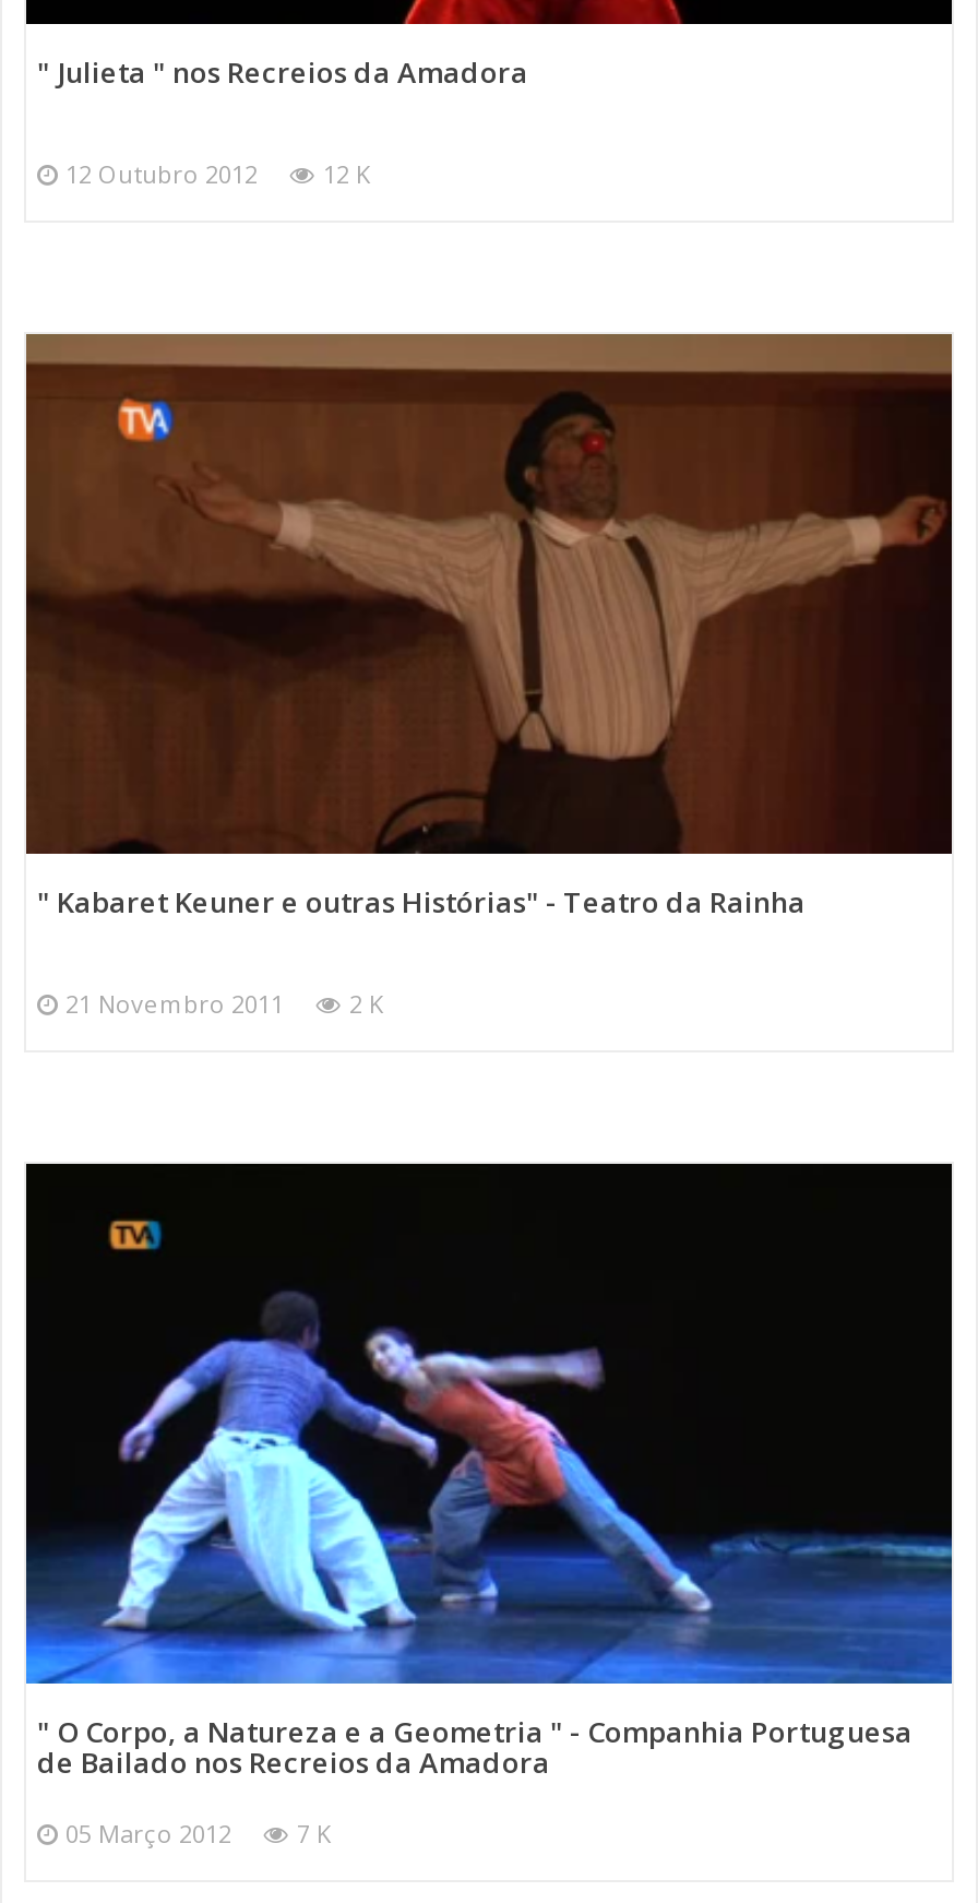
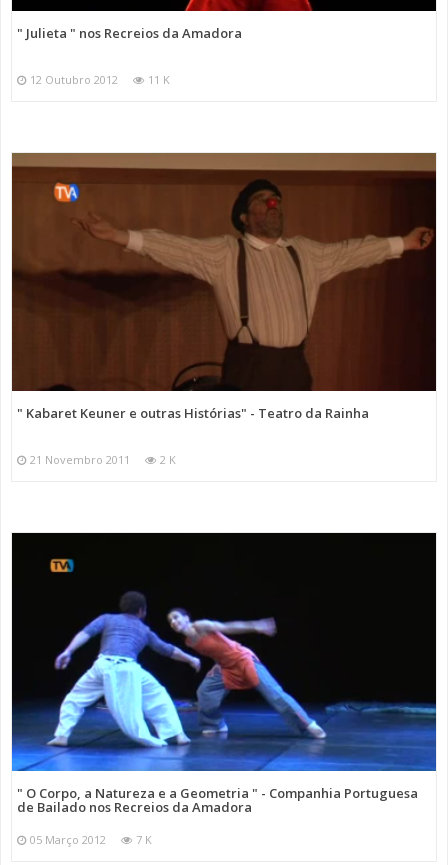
- 12 Outubro 2012 12 K
+ 12 Outubro 2012 11 K
